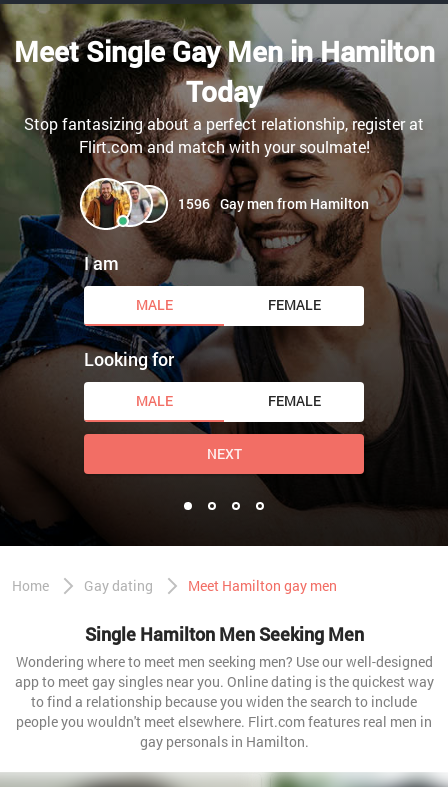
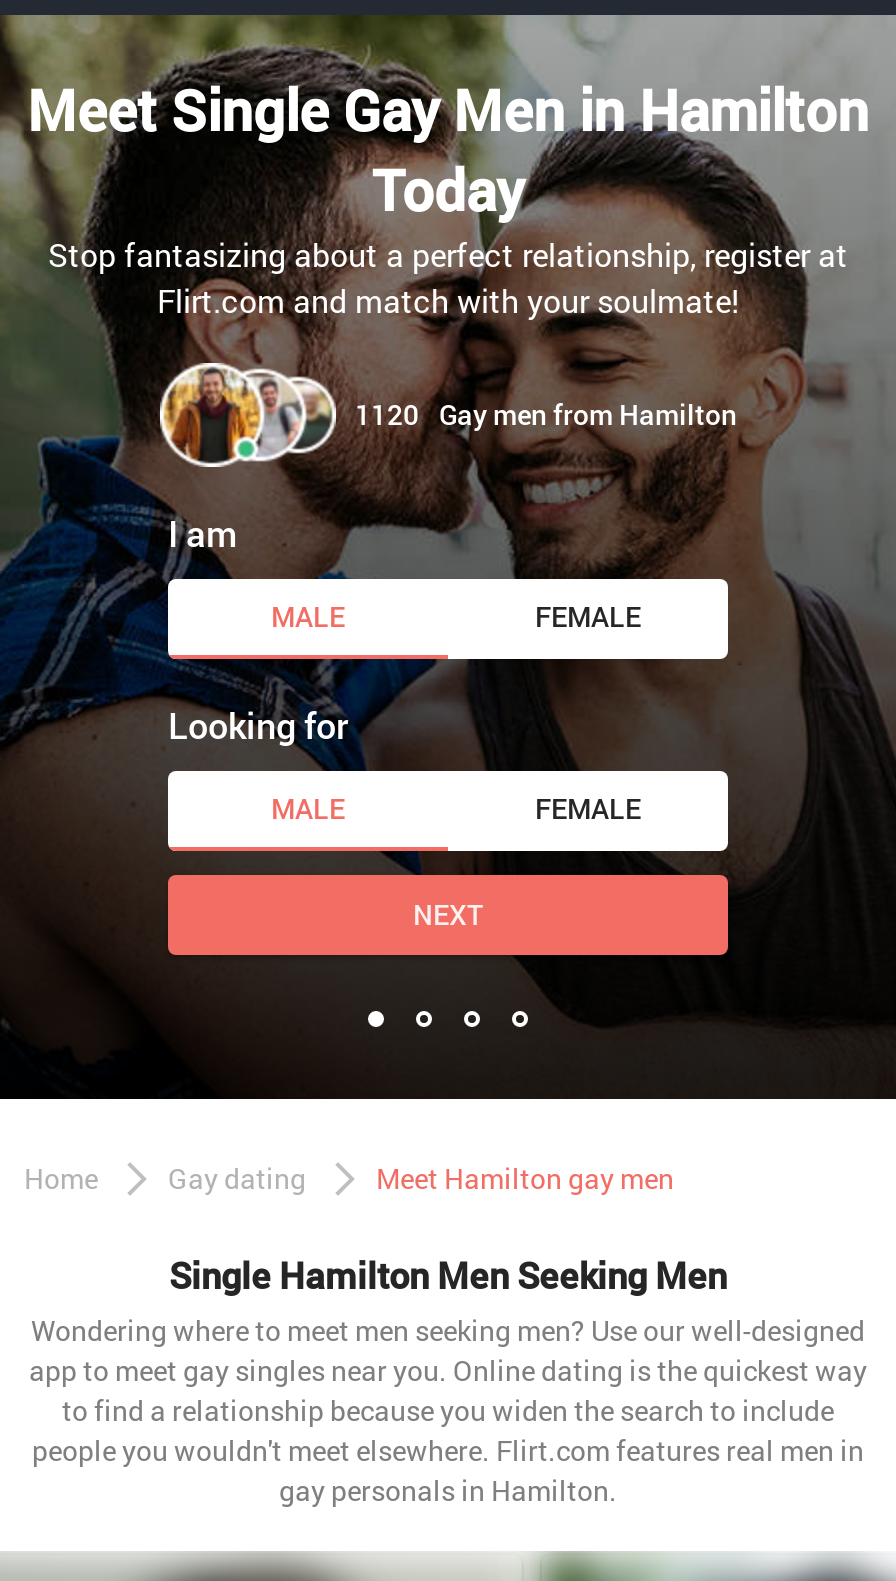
- 1596 Gay men from Hamilton
+ 1120 Gay men from Hamilton
